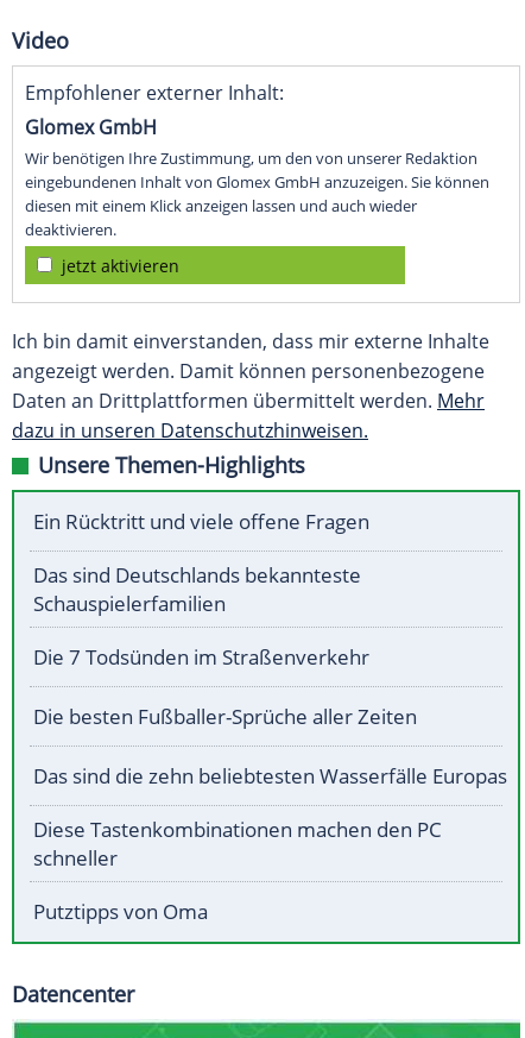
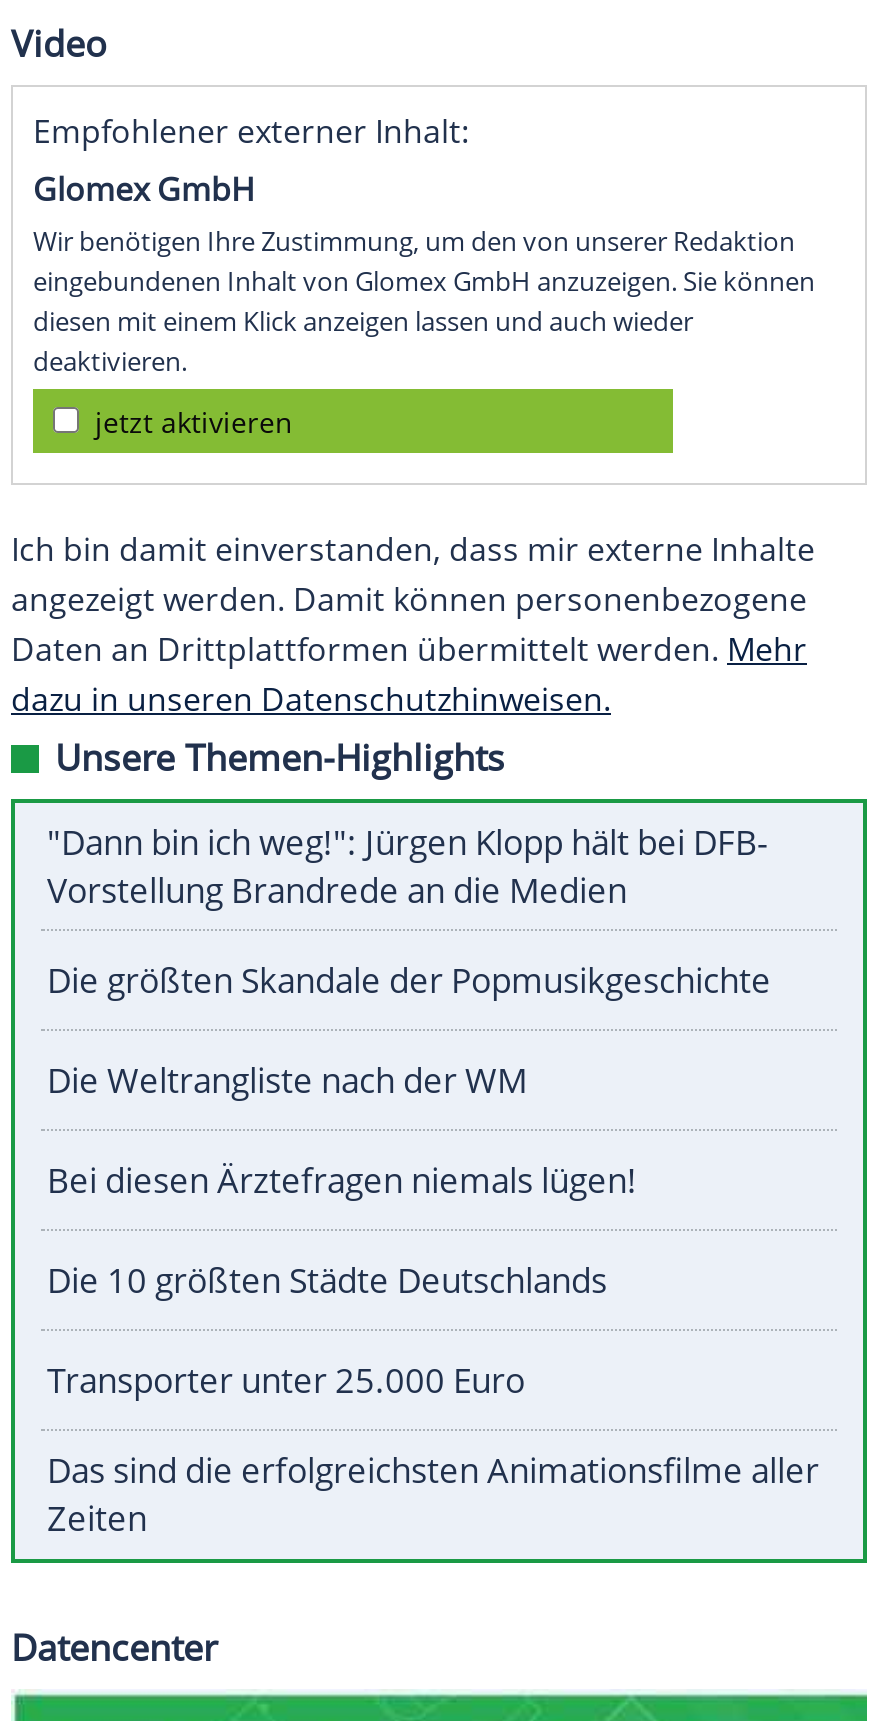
- Ein Rücktritt und viele offene Fragen
+ "Dann bin ich weg!": Jürgen Klopp hält bei DFB-
+ Vorstellung Brandrede an die Medien

- Das sind Deutschlands bekannteste
- Schauspielerfamilien
+ Die größten Skandale der Popmusikgeschichte

- Die 7 Todsünden im Straßenverkehr
+ Die Weltrangliste nach der WM

- Die besten Fußballer-Sprüche aller Zeiten
+ Bei diesen Ärztefragen niemals lügen!

- Das sind die zehn beliebtesten Wasserfälle Europas
+ Die 10 größten Städte Deutschlands

- Diese Tastenkombinationen machen den PC
- schneller
+ Transporter unter 25.000 Euro

- Putztipps von Oma
+ Das sind die erfolgreichsten Animationsfilme aller
+ Zeiten
